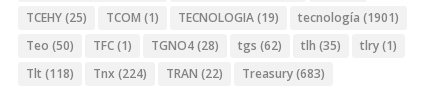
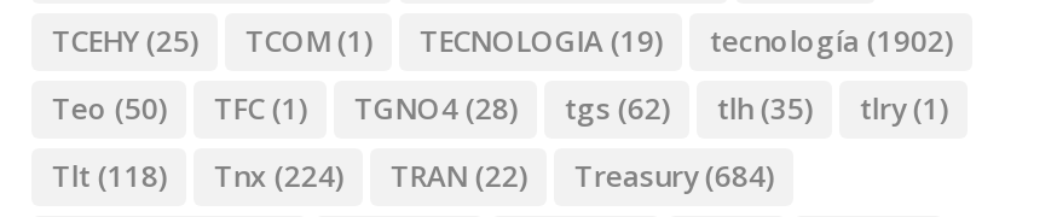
- TCEHY (25) TCOM (1) TECNOLOGIA (19) tecnología (1901)
+ TCEHY (25) TCOM (1) TECNOLOGIA (19) tecnología (1902)

- Tlt (118) Tnx (224) TRAN (22) Treasury (683)
+ Tlt (118) Tnx (224) TRAN (22) Treasury (684)
